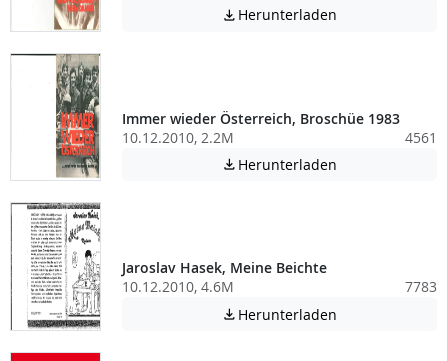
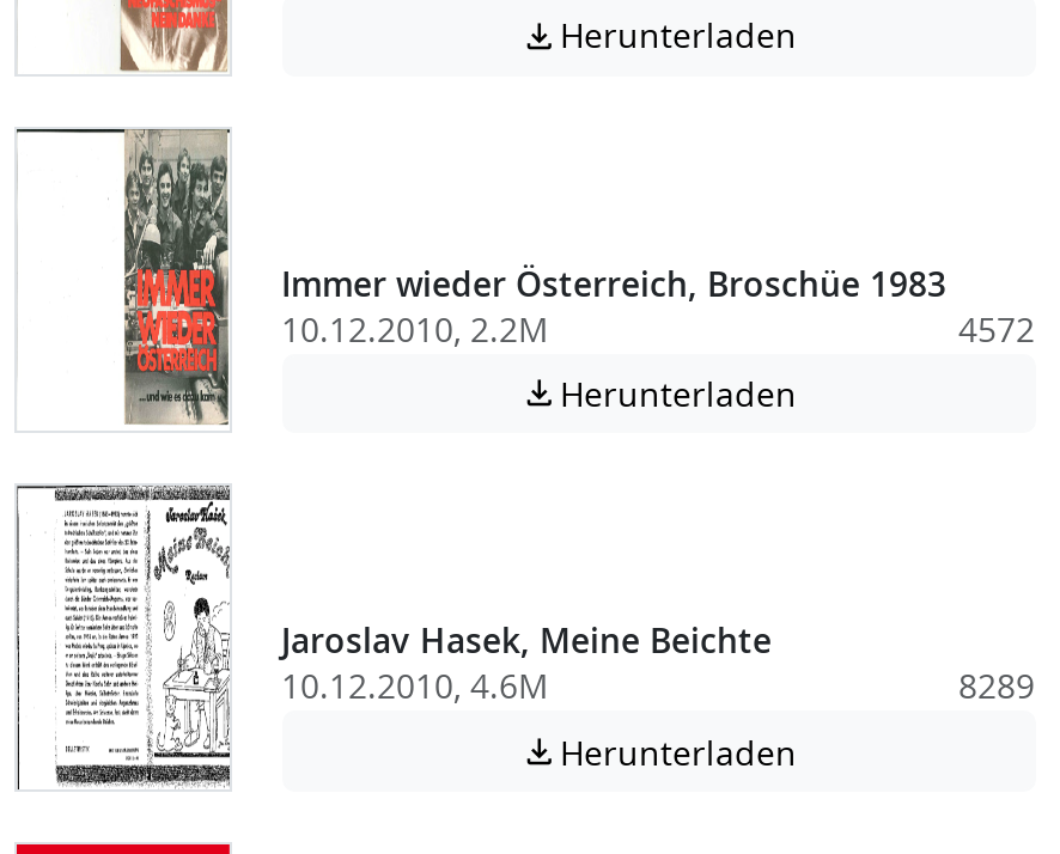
- 4561
+ 4572

- 7783
+ 8289
